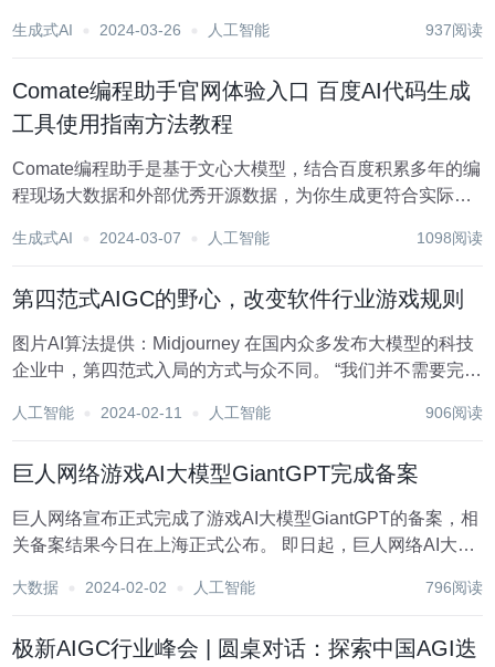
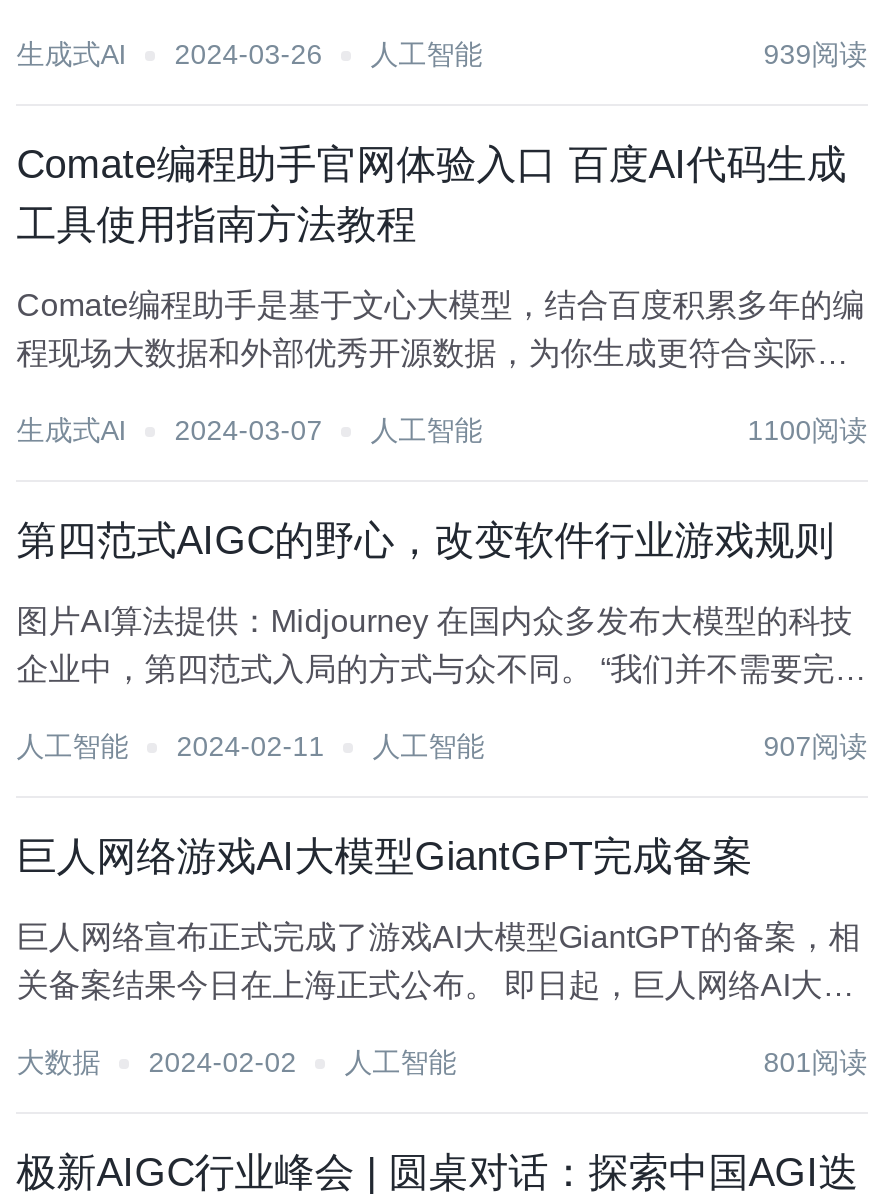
- 937阅读
+ 939阅读

- 1098阅读
+ 1100阅读

- 906阅读
+ 907阅读

- 796阅读
+ 801阅读
